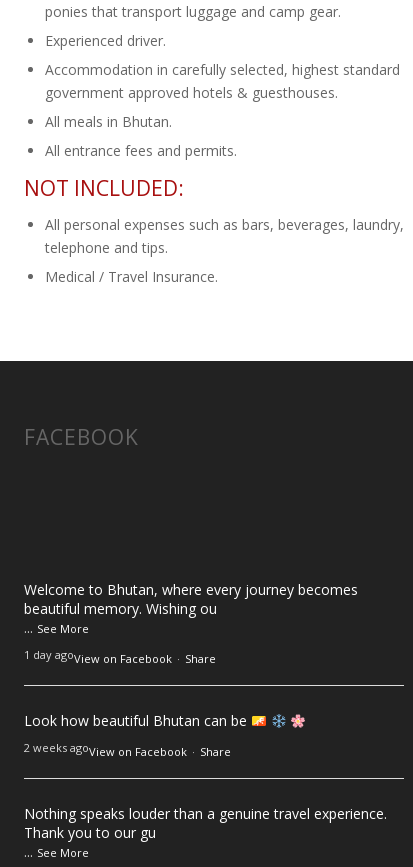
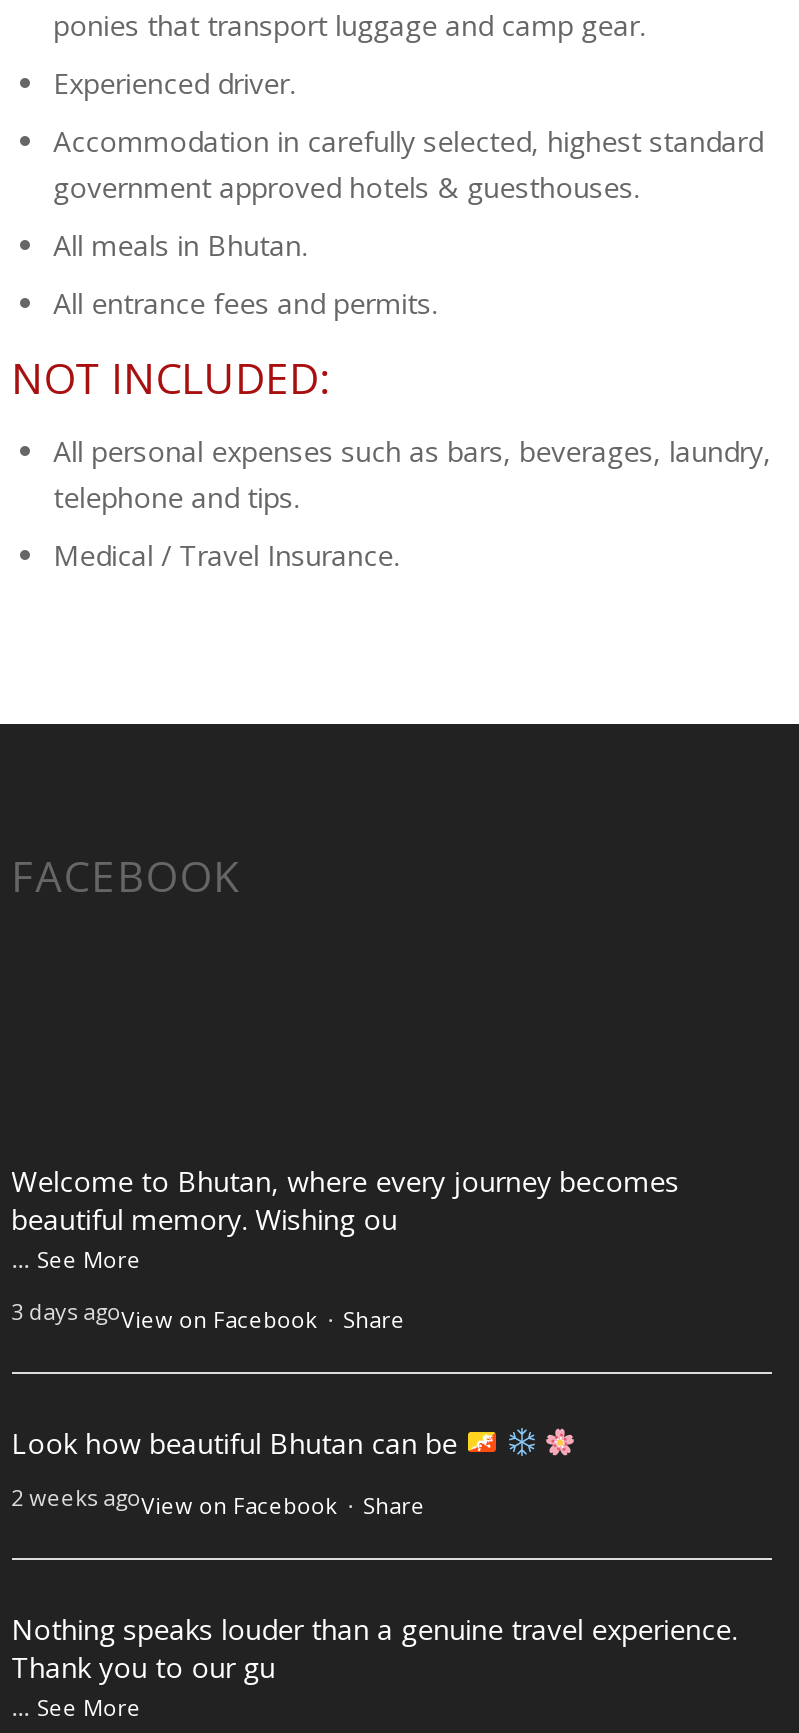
- 1 day agoView on Facebook · Share
+ 3 days agoView on Facebook · Share
